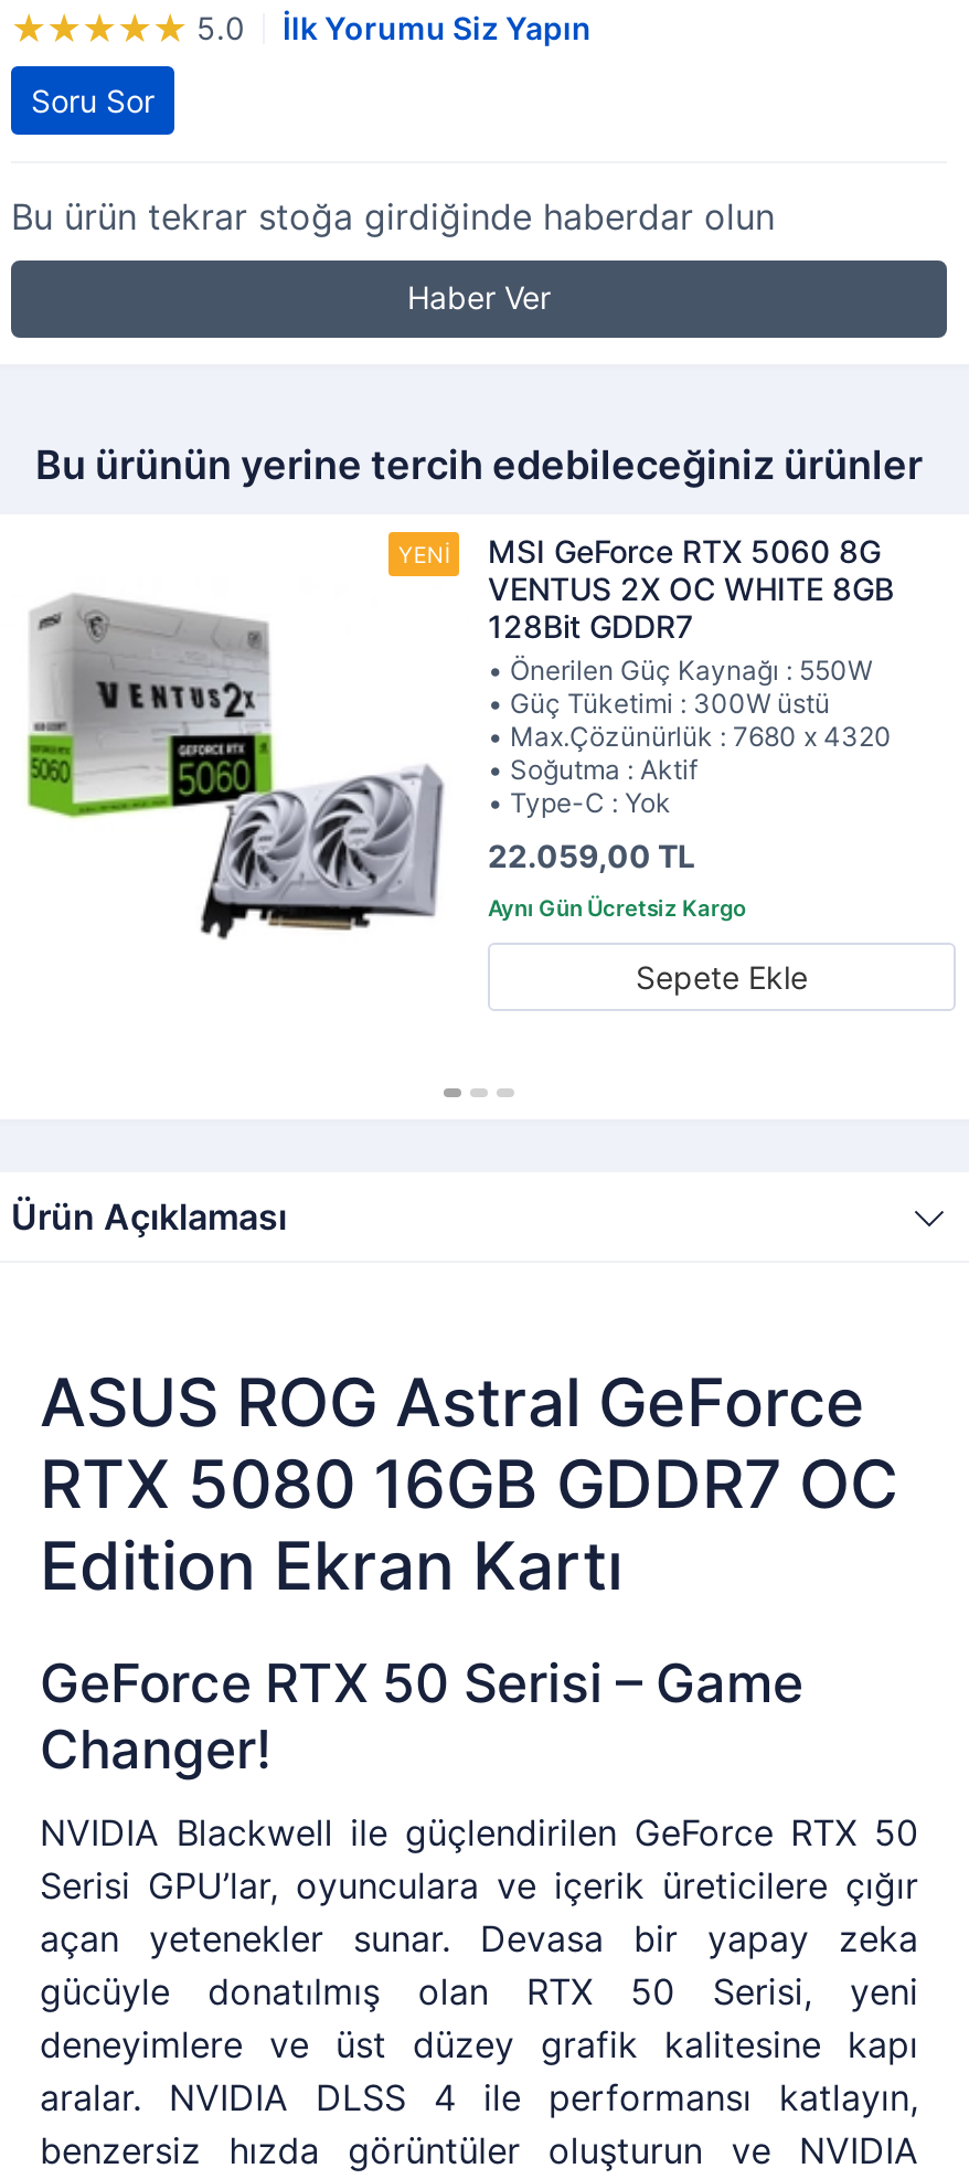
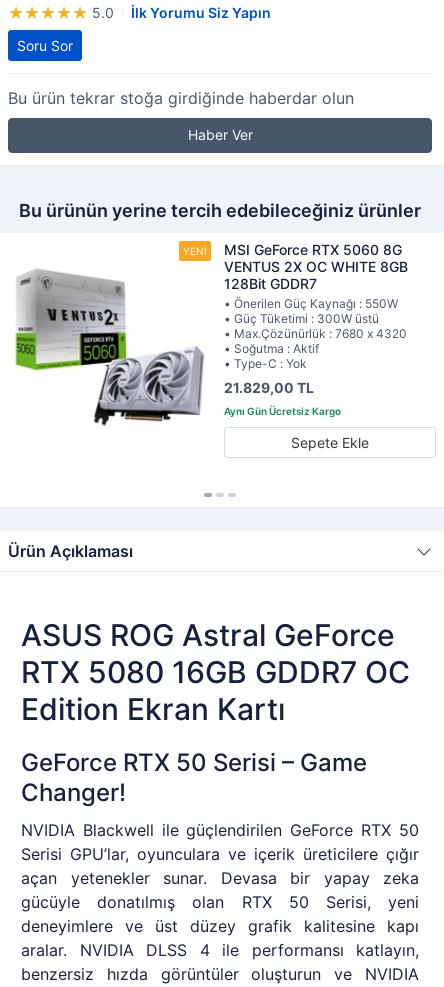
- 22.059,00 TL
+ 21.829,00 TL
